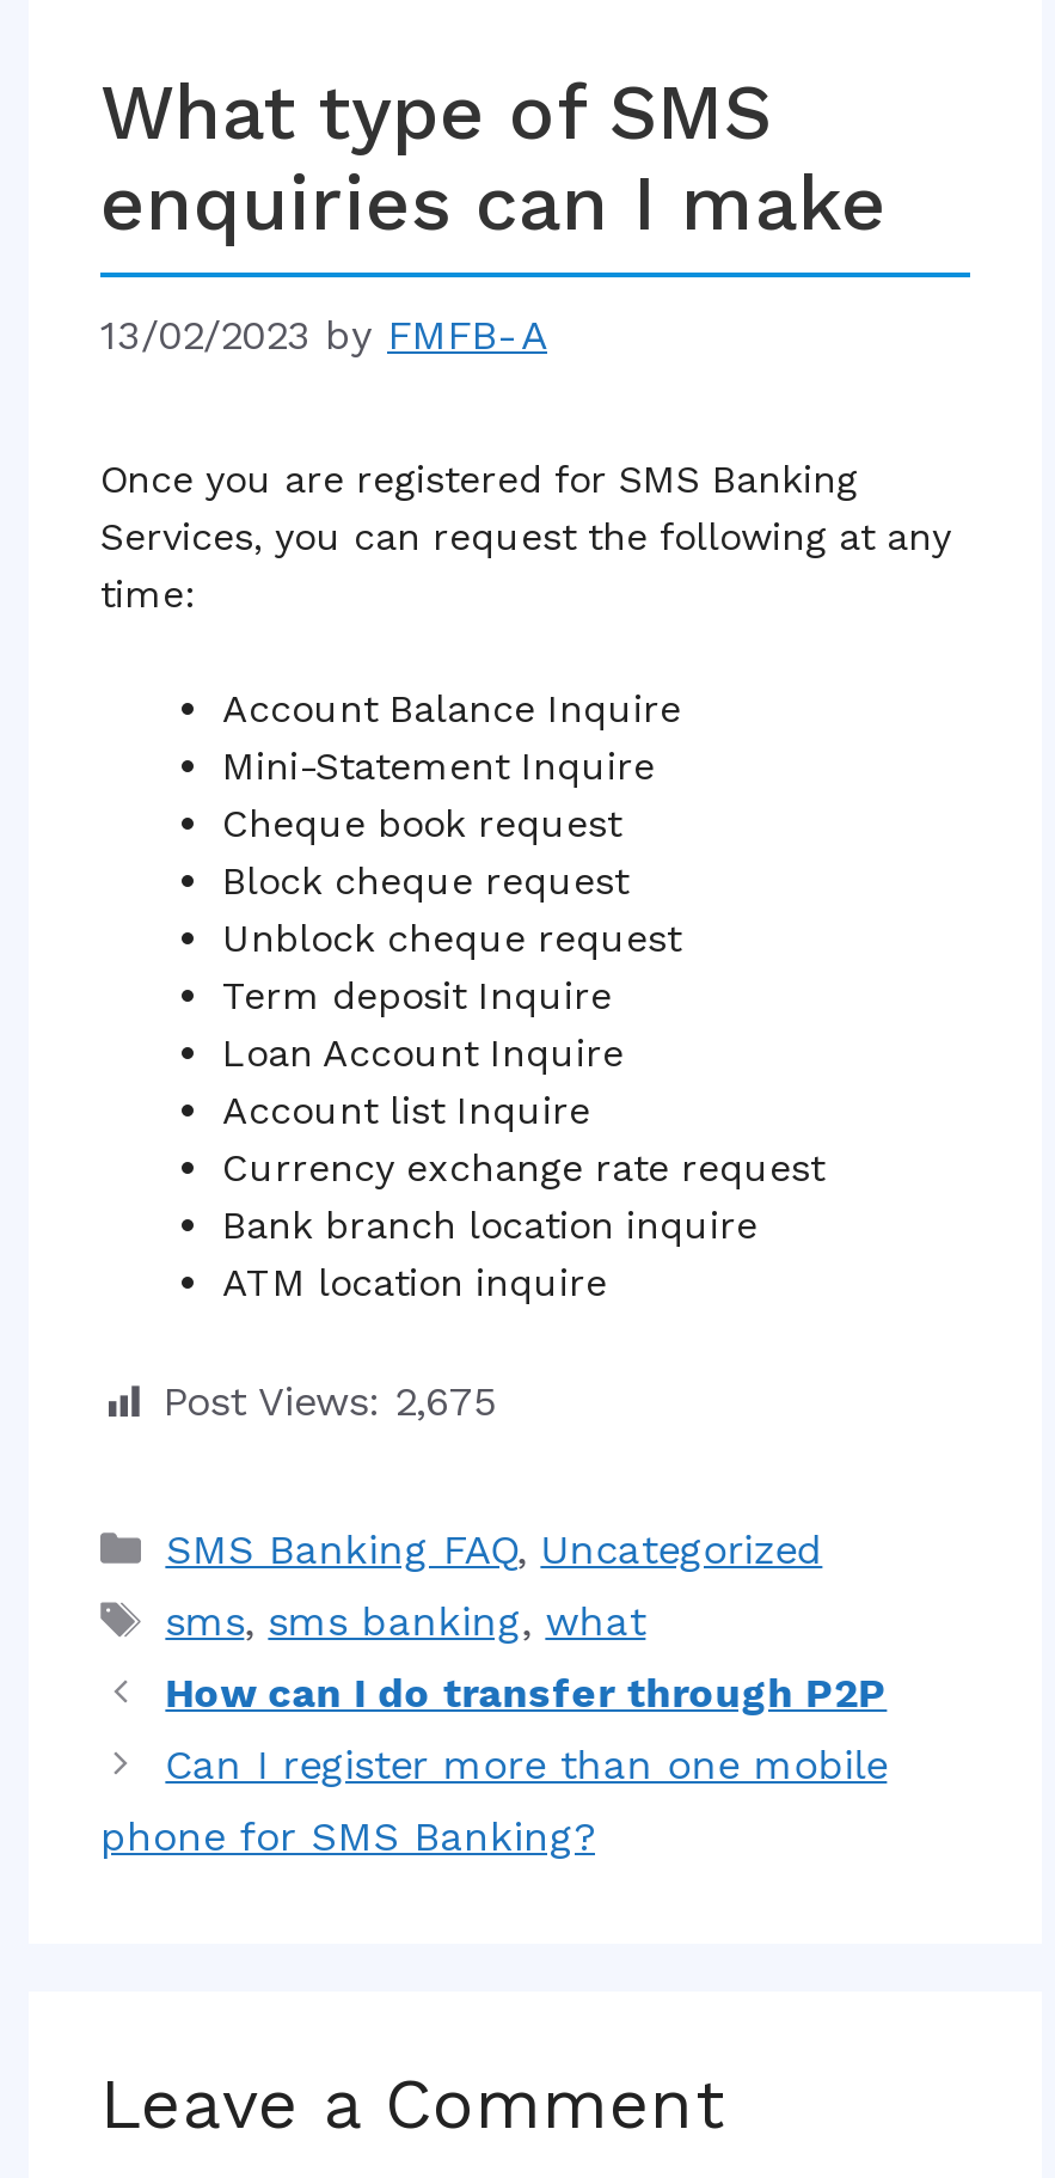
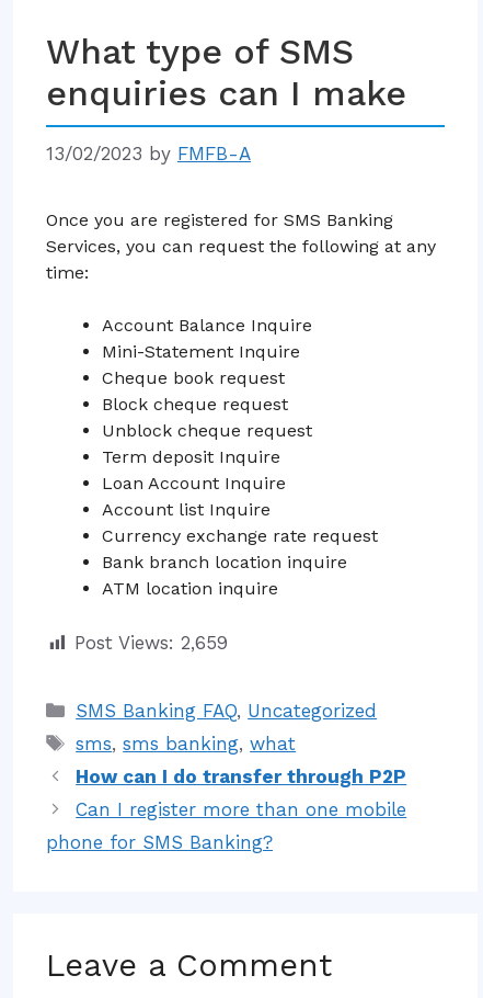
- Post Views: 2,675
+ Post Views: 2,659
